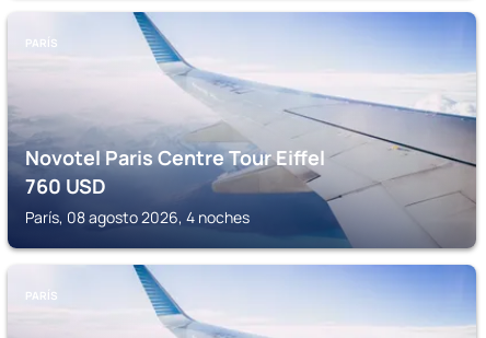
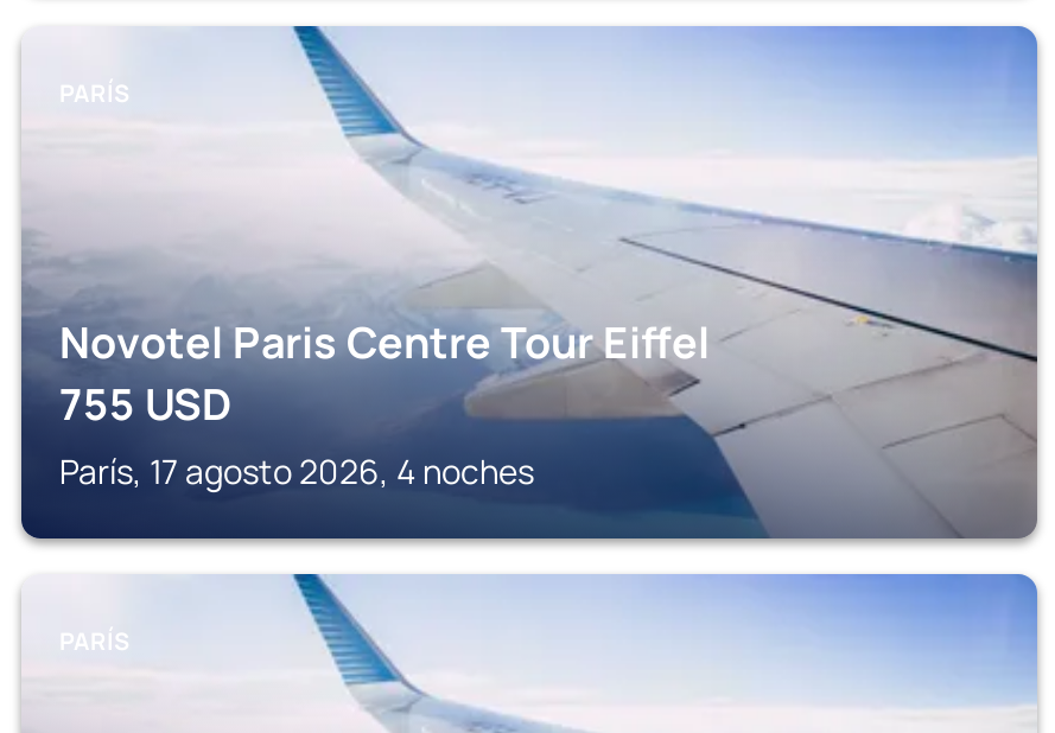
- 760 USD
+ 755 USD

- París, 08 agosto 2026, 4 noches
+ París, 17 agosto 2026, 4 noches
